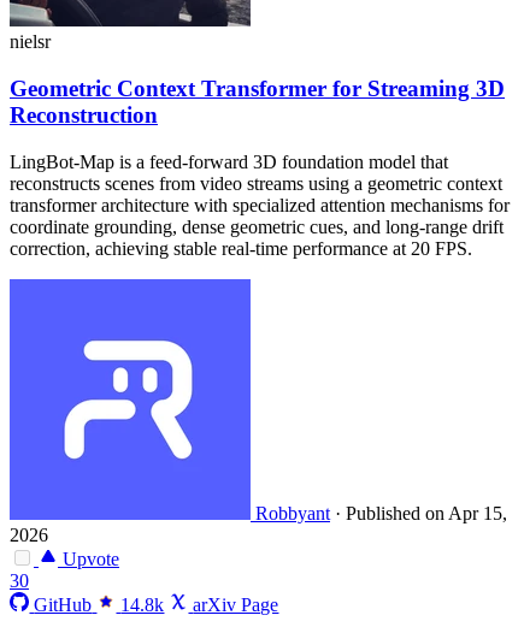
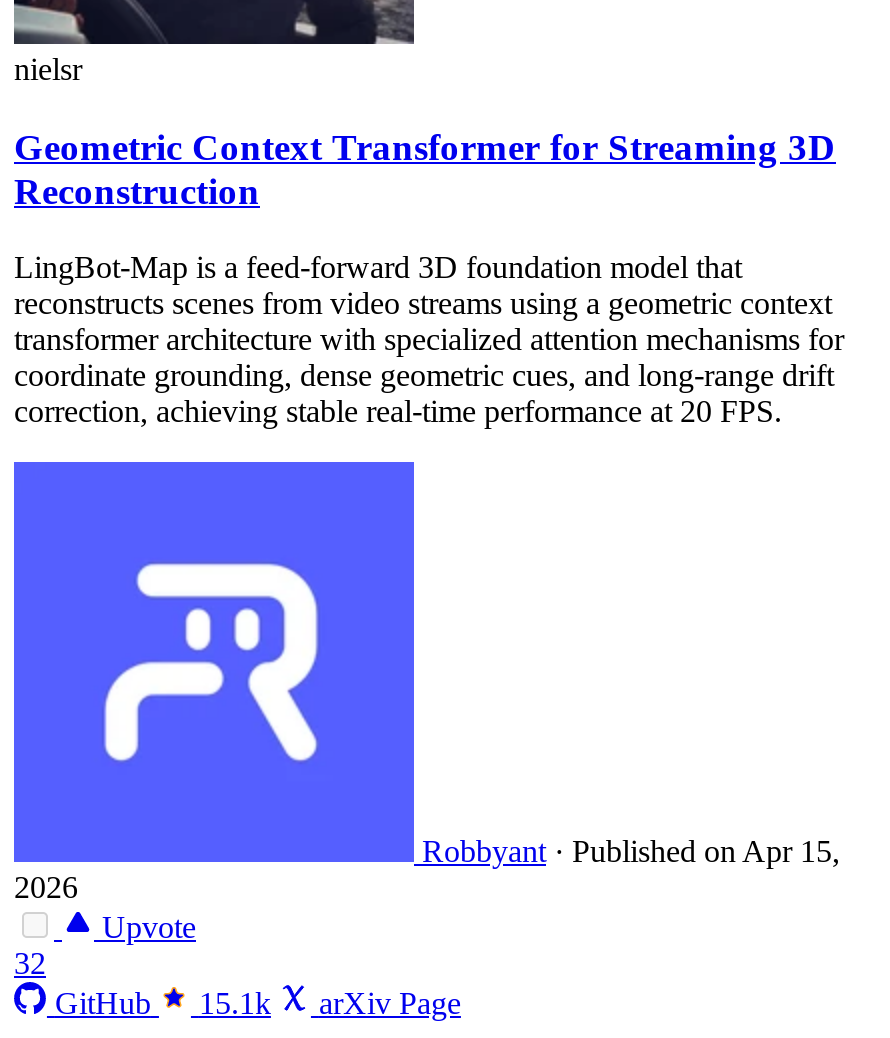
- 30
+ 32

- GitHub 14.8k arXiv Page
+ GitHub 15.1k arXiv Page
